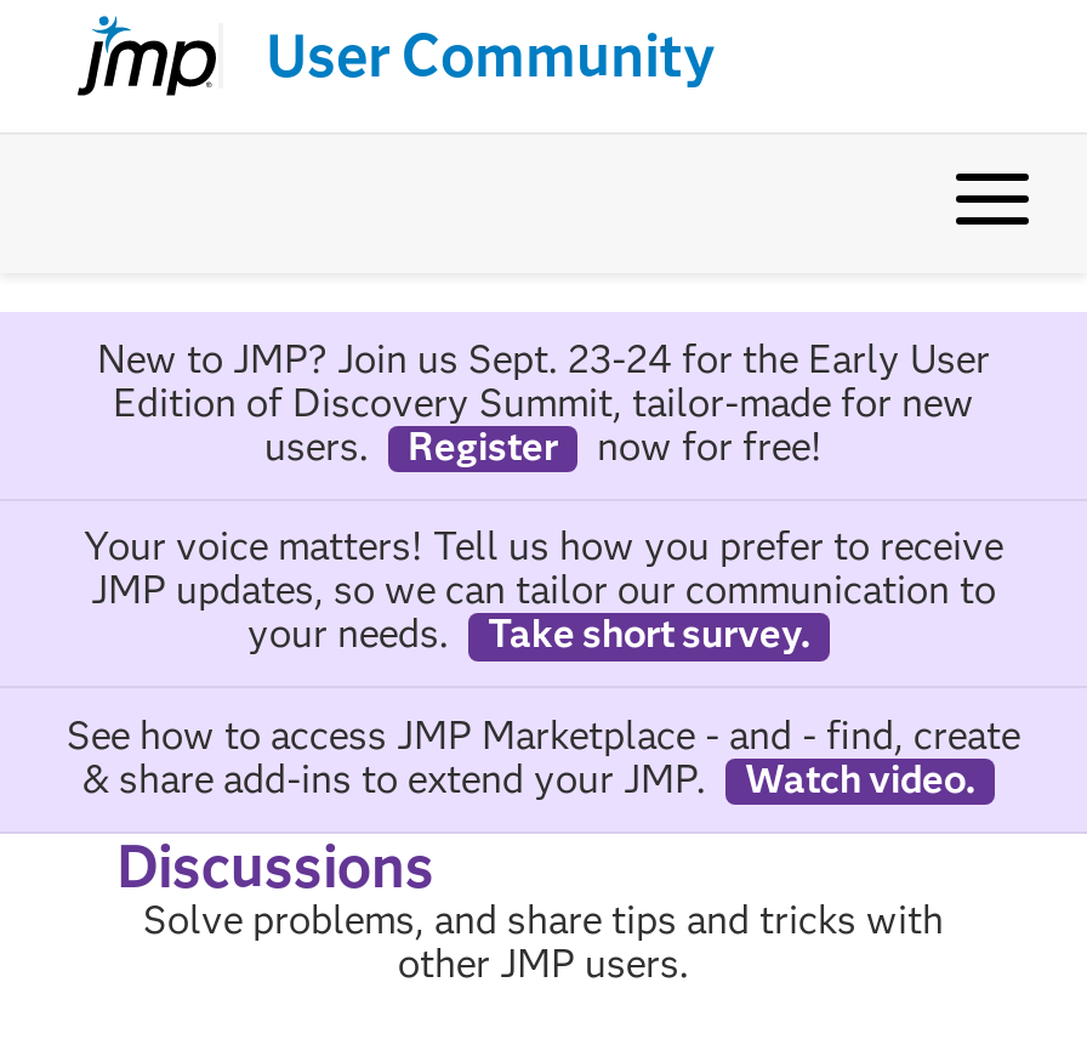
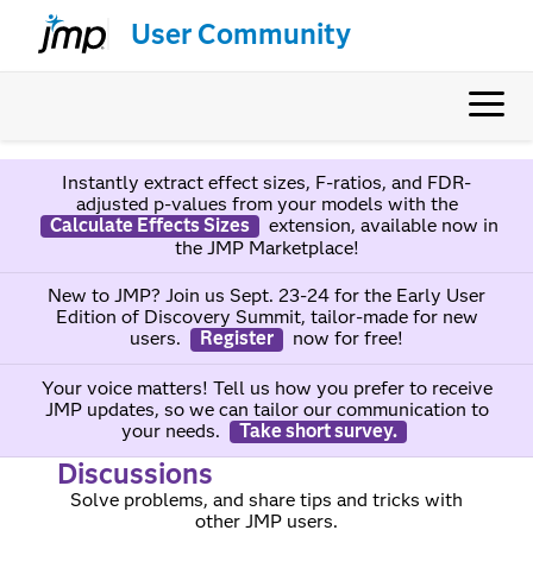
+ Instantly extract effect sizes, F-ratios, and FDR-
+ adjusted p-values from your models with the
+ Calculate Effects Sizes
+ extension, available now in
+ the JMP Marketplace!

moved down: New to JMP? Join us Sept. 23-24 for the Early User | Edition of Discovery Summit, tailor-made for new | users. | ... | your needs. | Take short survey.

- See how to access JMP Marketplace - and - find, create
- & share add-ins to extend your JMP.
- Watch video.
